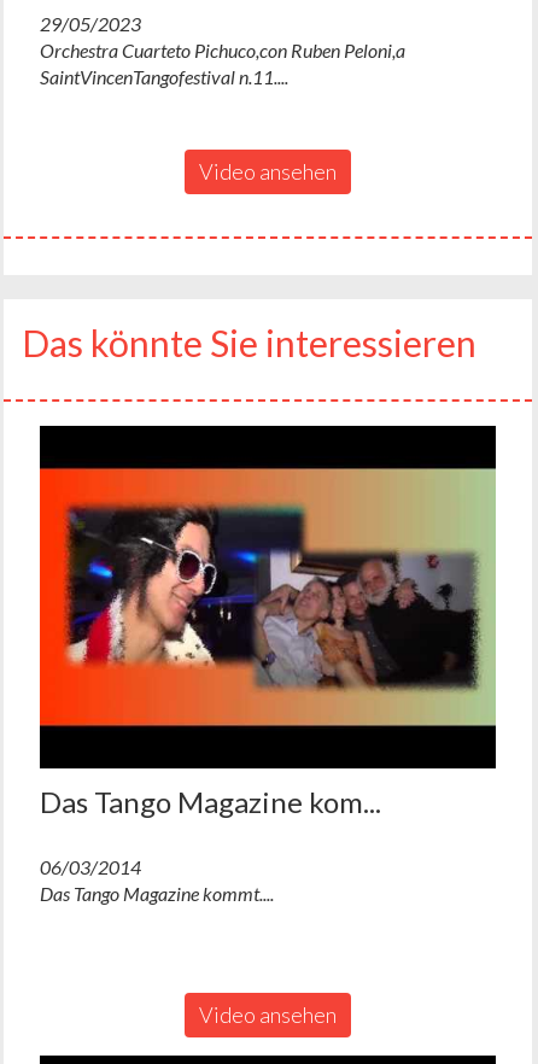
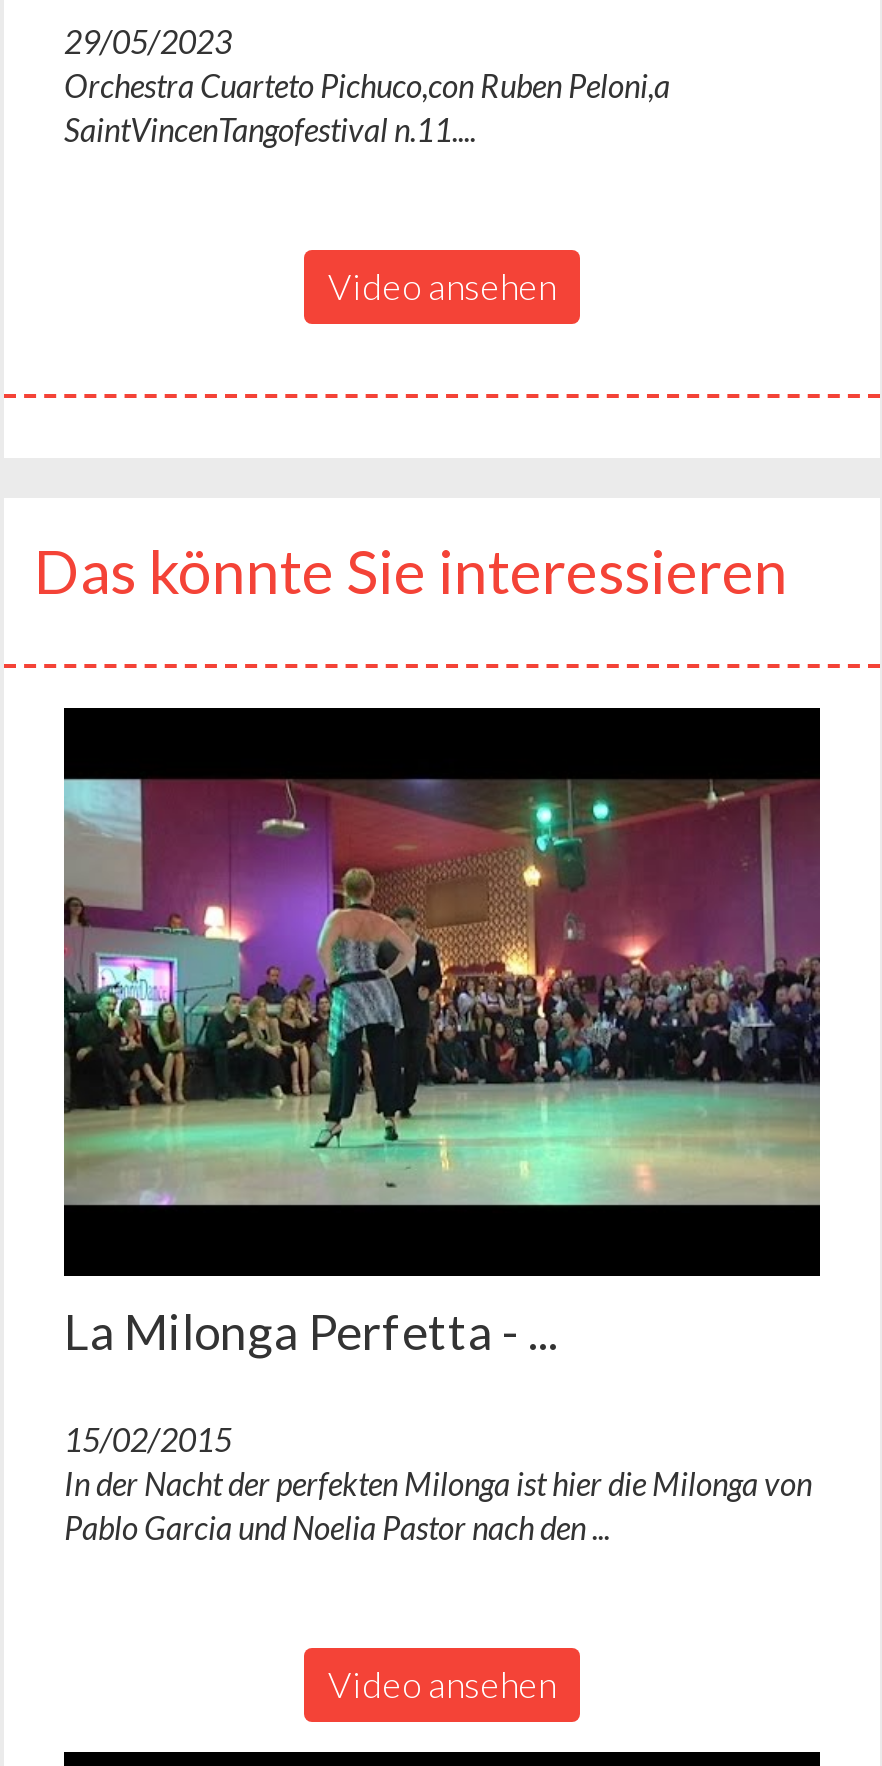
- [image]
+ [image]

- Das Tango Magazine kom...
+ La Milonga Perfetta - ...

- 06/03/2014
- Das Tango Magazine kommt....
+ 15/02/2015
+ In der Nacht der perfekten Milonga ist hier die Milonga von
+ Pablo Garcia und Noelia Pastor nach den ...
